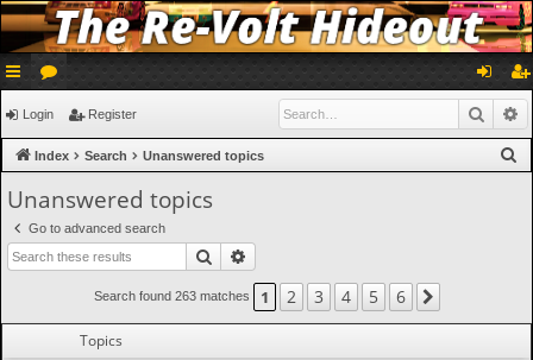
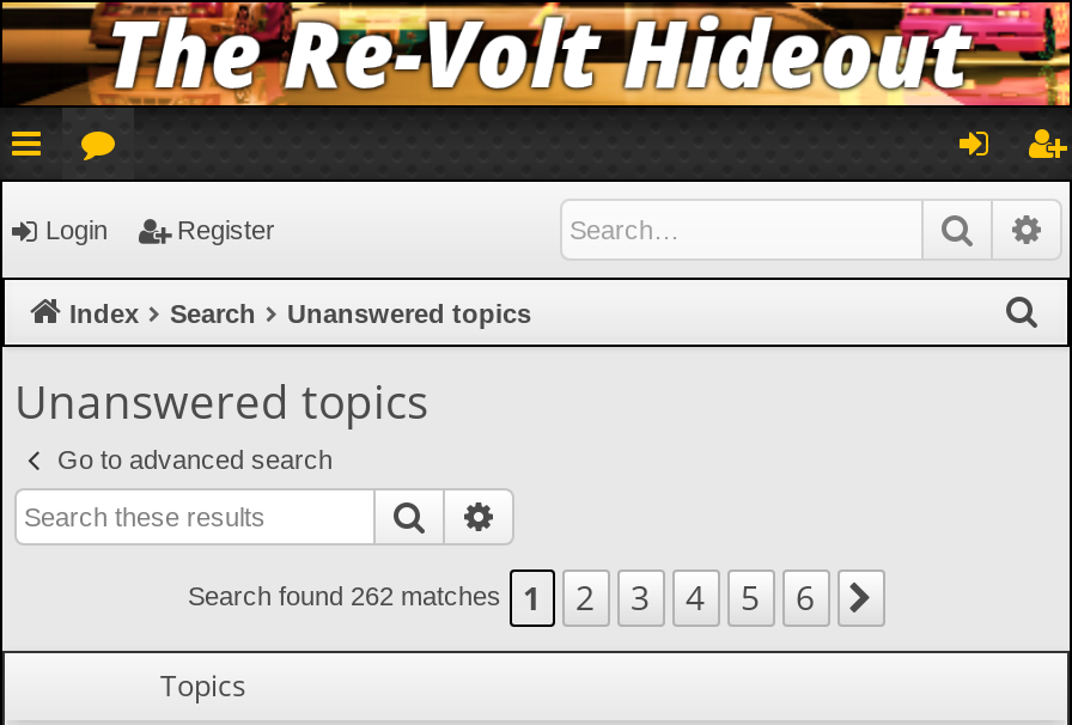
- Search found 263 matches 1
+ Search found 262 matches 1
